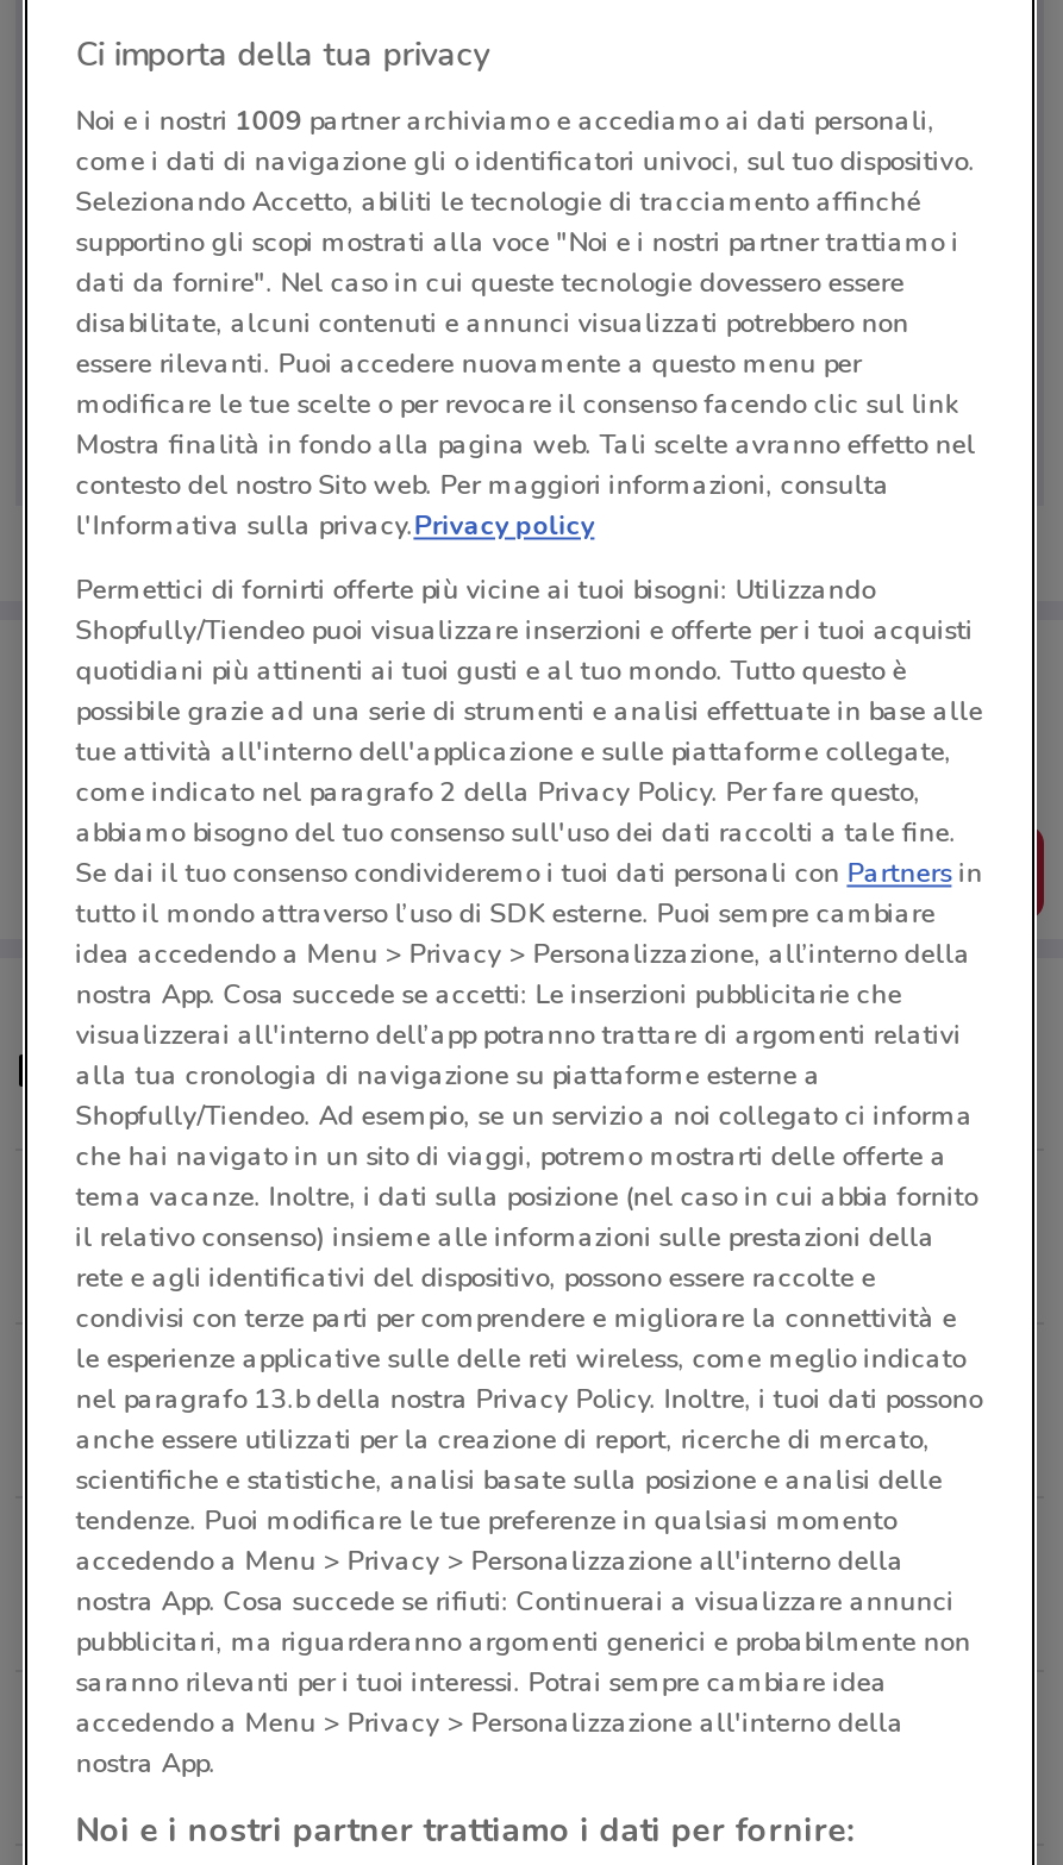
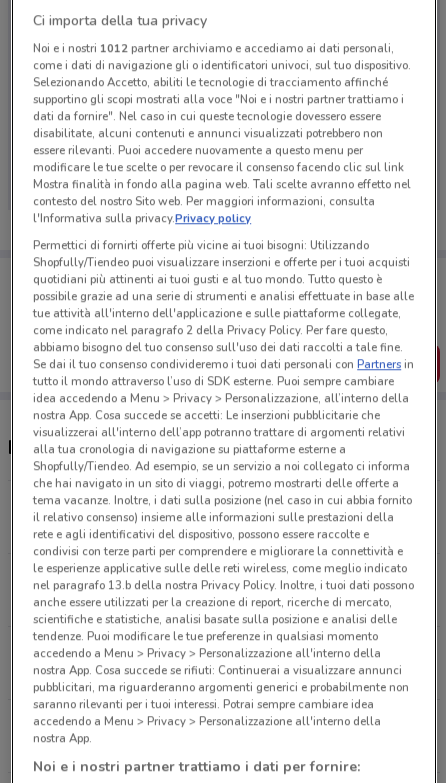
- Noi e i nostri 1009 partner archiviamo e accediamo ai dati personali,
+ Noi e i nostri 1012 partner archiviamo e accediamo ai dati personali,
